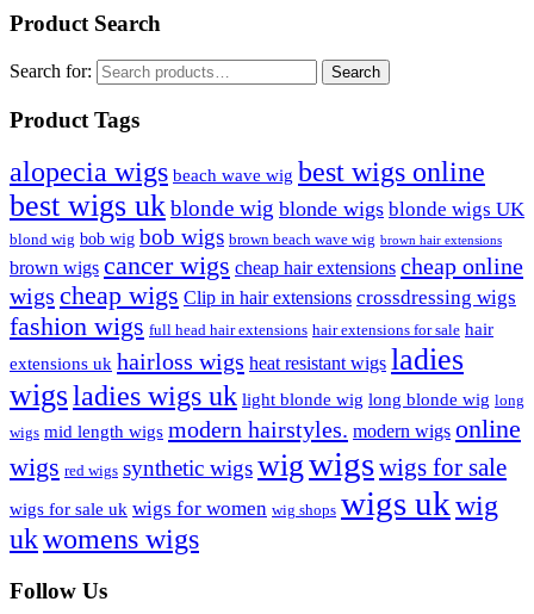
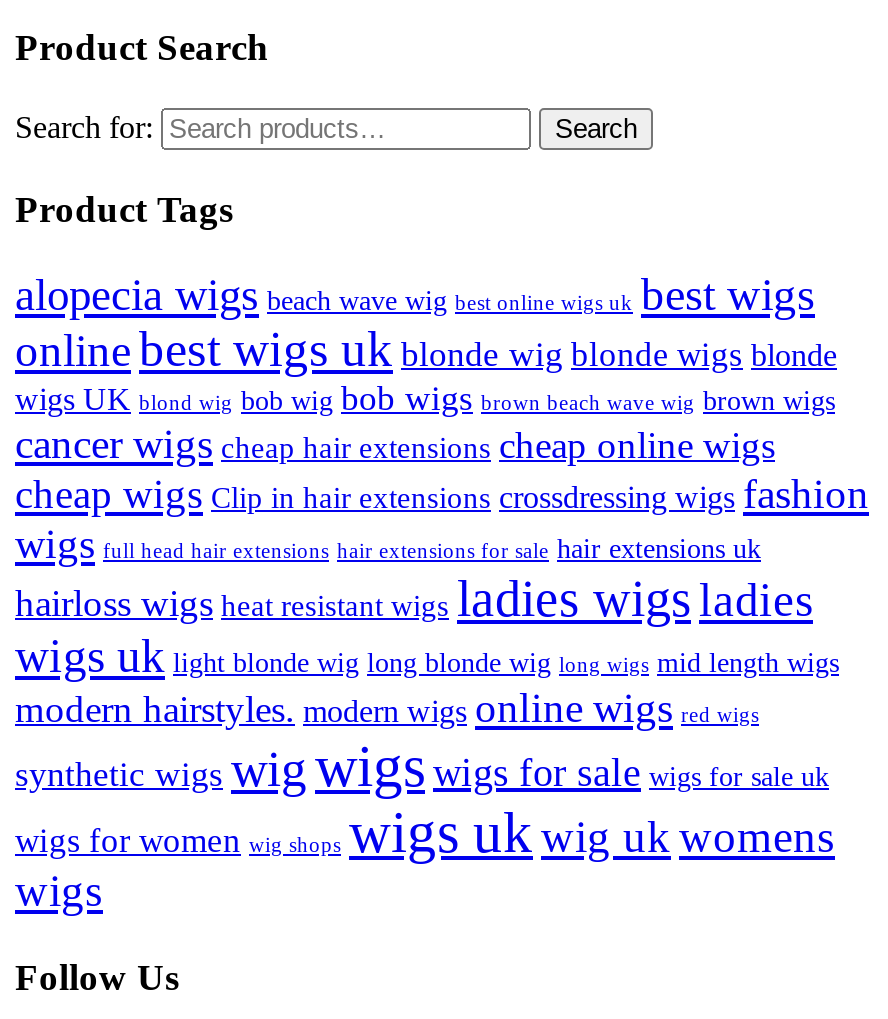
- alopecia wigs beach wave wig best wigs online
- best wigs uk blonde wig blonde wigs blonde wigs UK
- blond wig bob wig bob wigs brown beach wave wig brown hair extensions
- brown wigs cancer wigs cheap hair extensions cheap online
- wigs cheap wigs Clip in hair extensions crossdressing wigs
- fashion wigs full head hair extensions hair extensions for sale hair
- extensions uk hairloss wigs heat resistant wigs ladies
- wigs ladies wigs uk light blonde wig long blonde wig long
- wigs mid length wigs modern hairstyles. modern wigs online
- wigs red wigs synthetic wigs wig wigs wigs for sale
- wigs for sale uk wigs for women wig shops wigs uk wig
- uk womens wigs
+ alopecia wigs beach wave wig best online wigs uk best wigs
+ online best wigs uk blonde wig blonde wigs blonde
+ wigs UK blond wig bob wig bob wigs brown beach wave wig brown wigs
+ cancer wigs cheap hair extensions cheap online wigs
+ cheap wigs Clip in hair extensions crossdressing wigs fashion
+ wigs full head hair extensions hair extensions for sale hair extensions uk
+ hairloss wigs heat resistant wigs ladies wigs ladies
+ wigs uk light blonde wig long blonde wig long wigs mid length wigs
+ modern hairstyles. modern wigs online wigs red wigs
+ synthetic wigs wig wigs wigs for sale wigs for sale uk
+ wigs for women wig shops wigs uk wig uk womens
+ wigs
